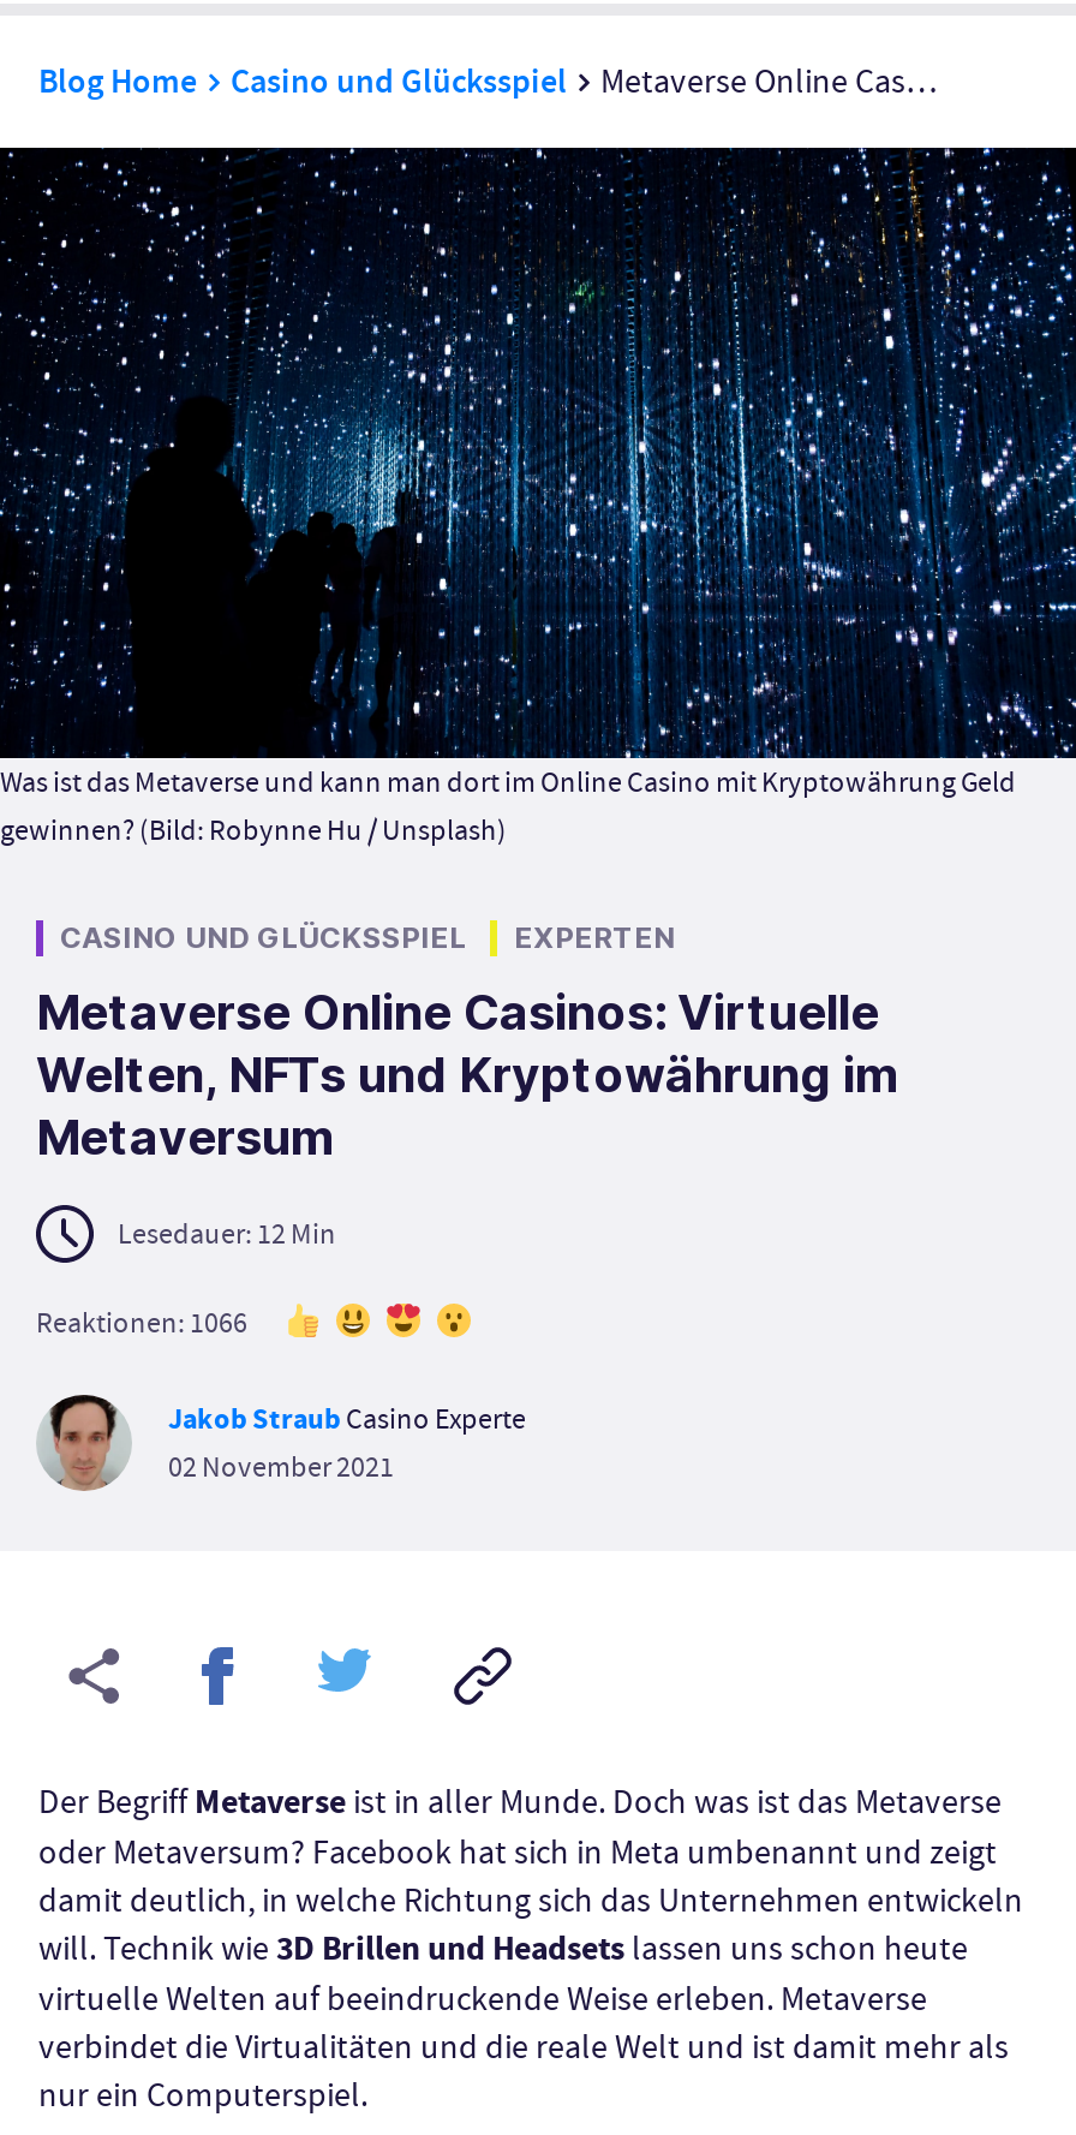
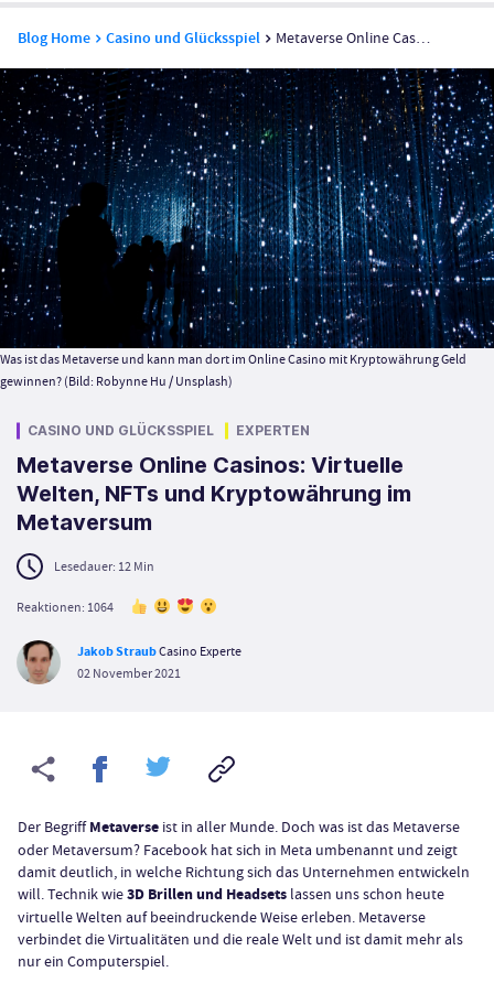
- Reaktionen: 1066
+ Reaktionen: 1064
